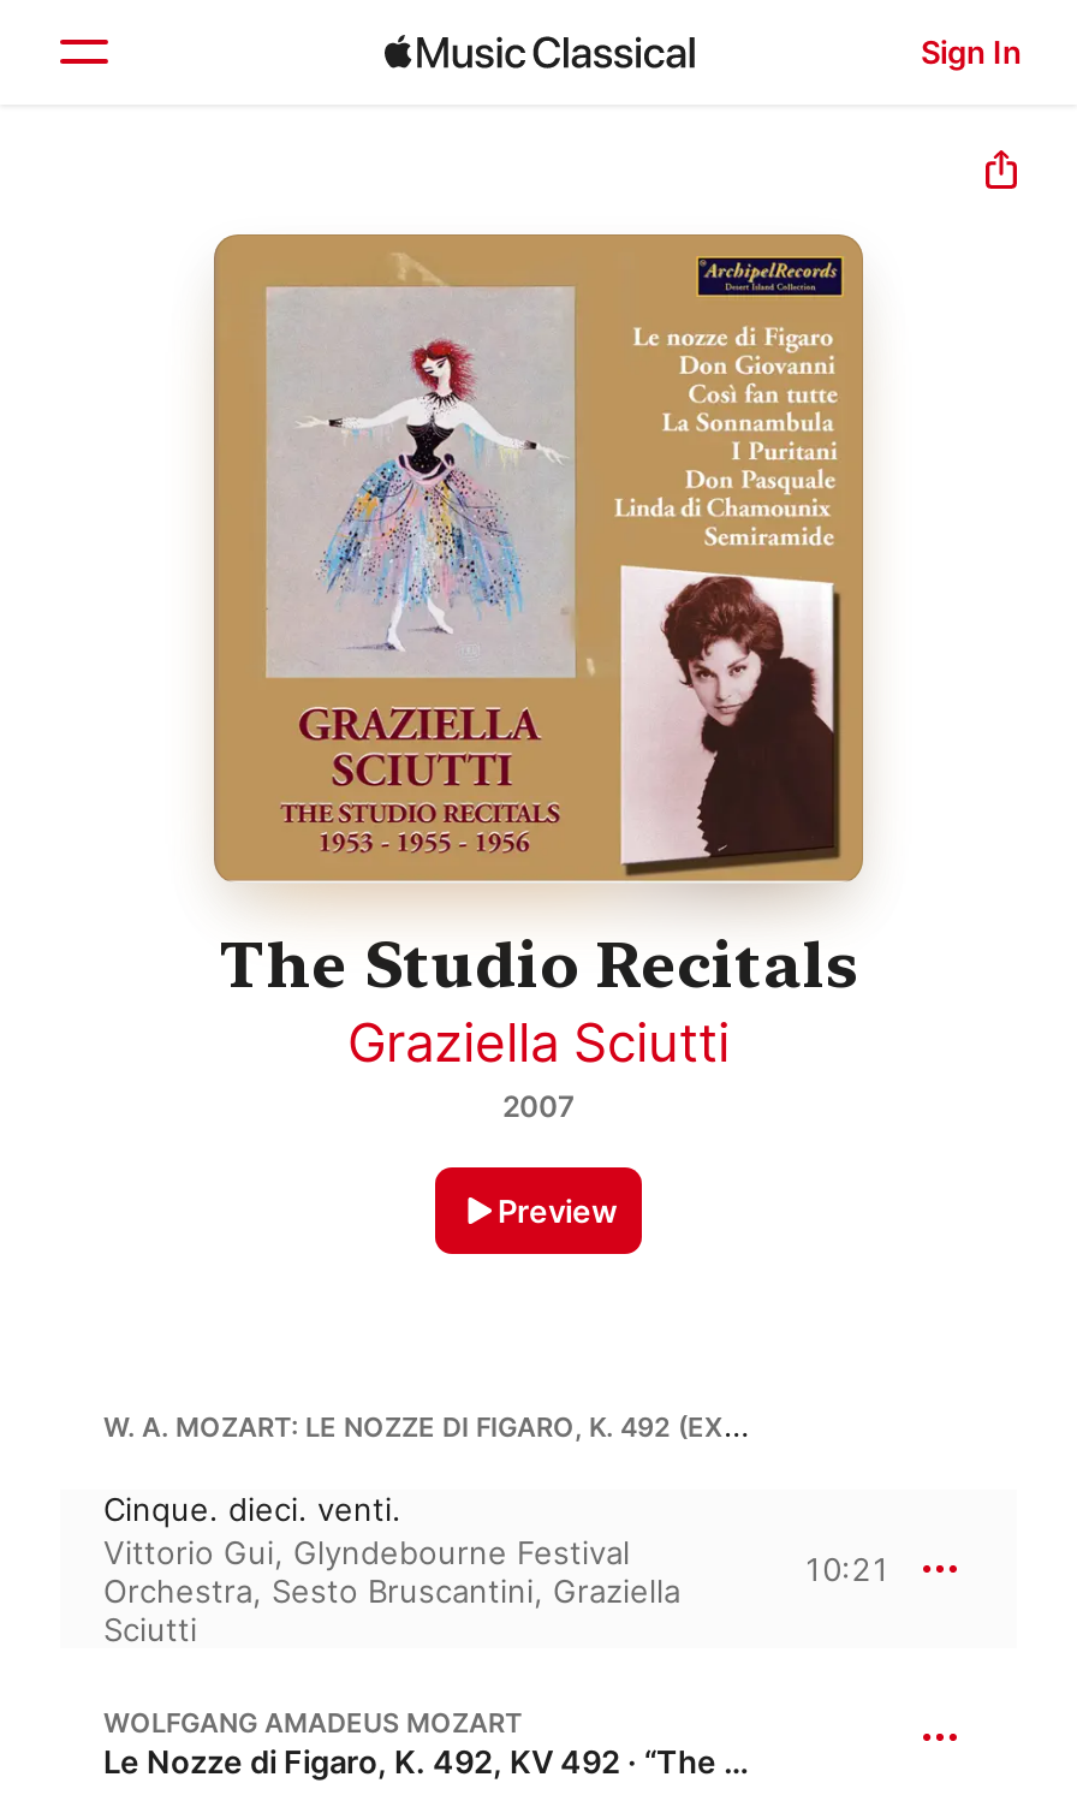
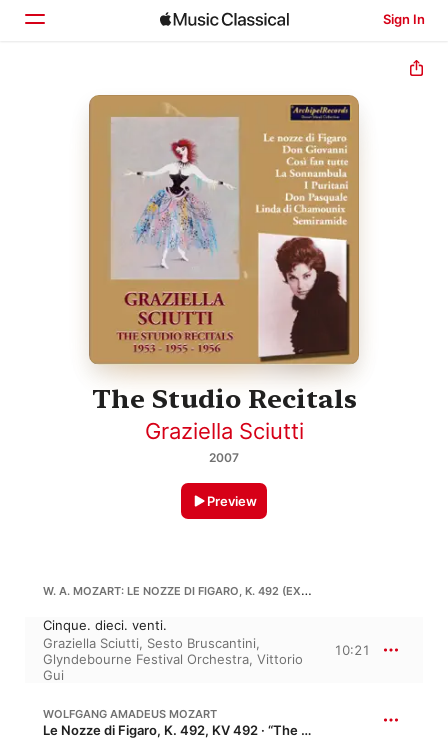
- Vittorio Gui, Glyndebourne Festival
- Orchestra, Sesto Bruscantini, Graziella
- Sciutti
+ Graziella Sciutti, Sesto Bruscantini,
+ Glyndebourne Festival Orchestra, Vittorio
+ Gui
